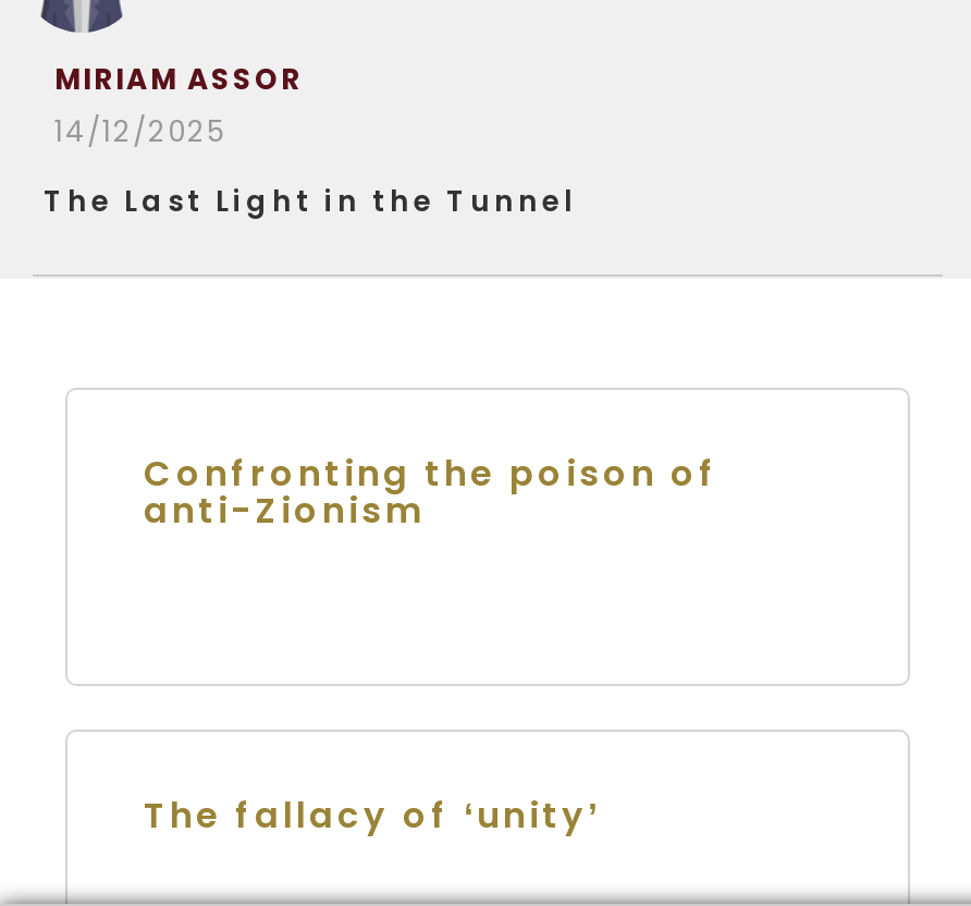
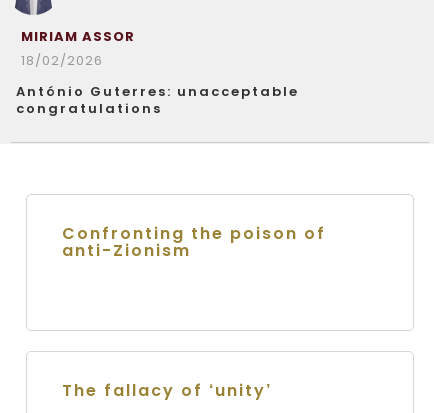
- 14/12/2025
+ 18/02/2026

- The Last Light in the Tunnel
+ António Guterres: unacceptable
+ congratulations
